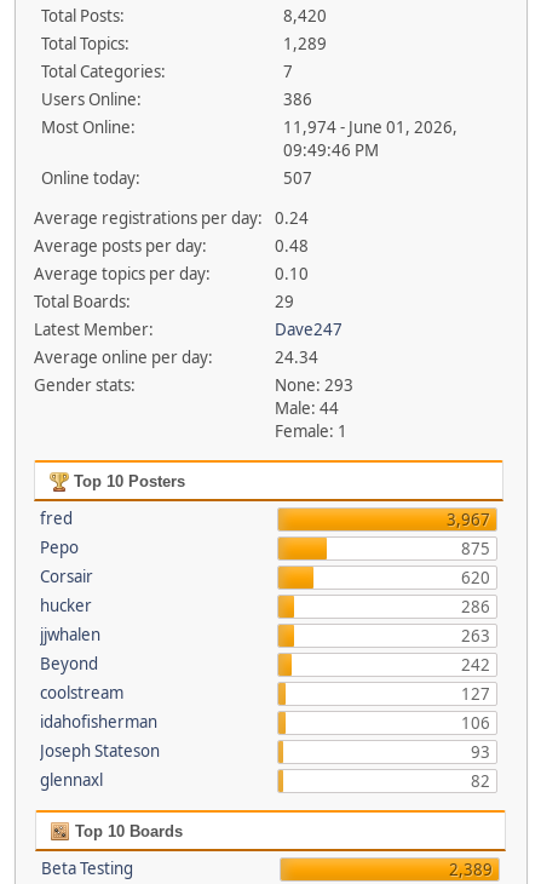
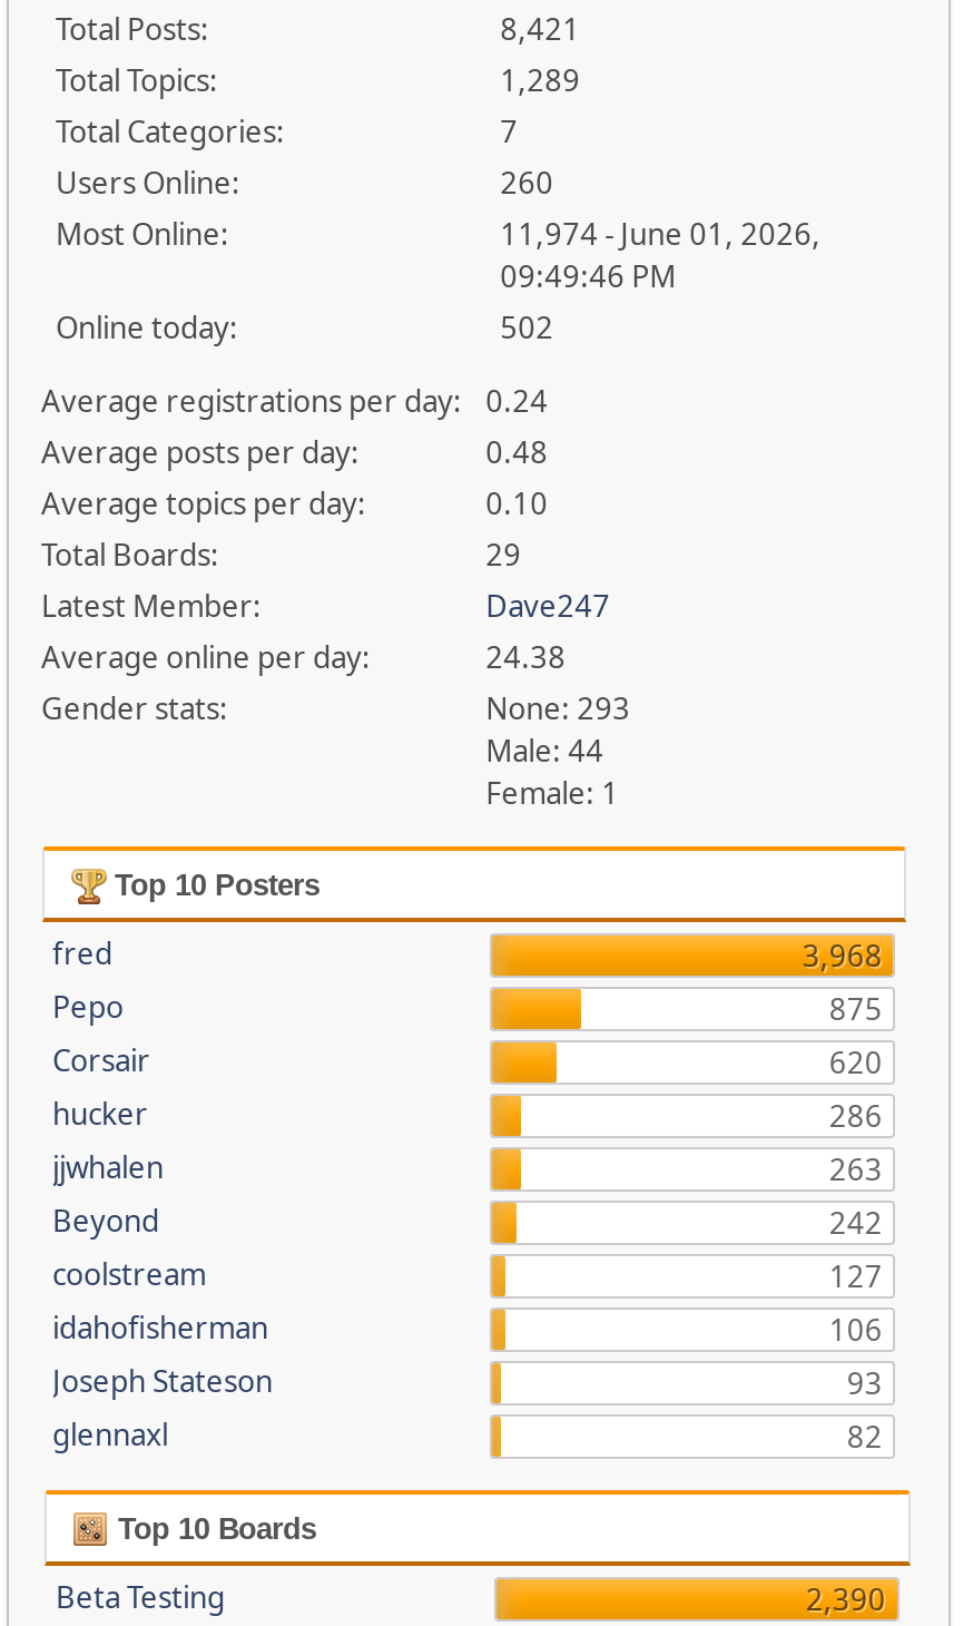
- 8,420
+ 8,421

- 386
+ 260

- 507
+ 502

- 24.34
+ 24.38

- 3,967
+ 3,968

- 2,389
+ 2,390
